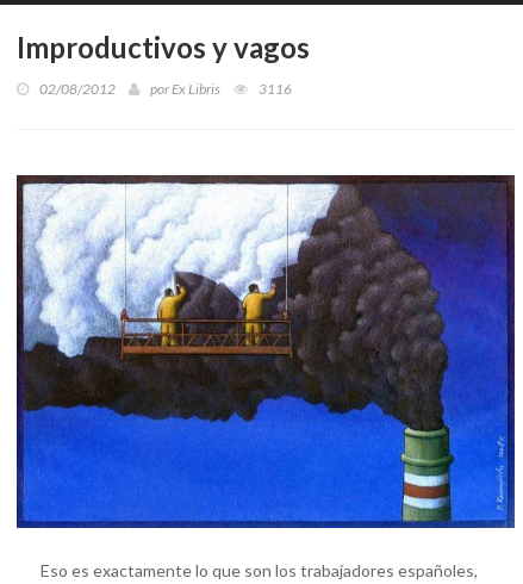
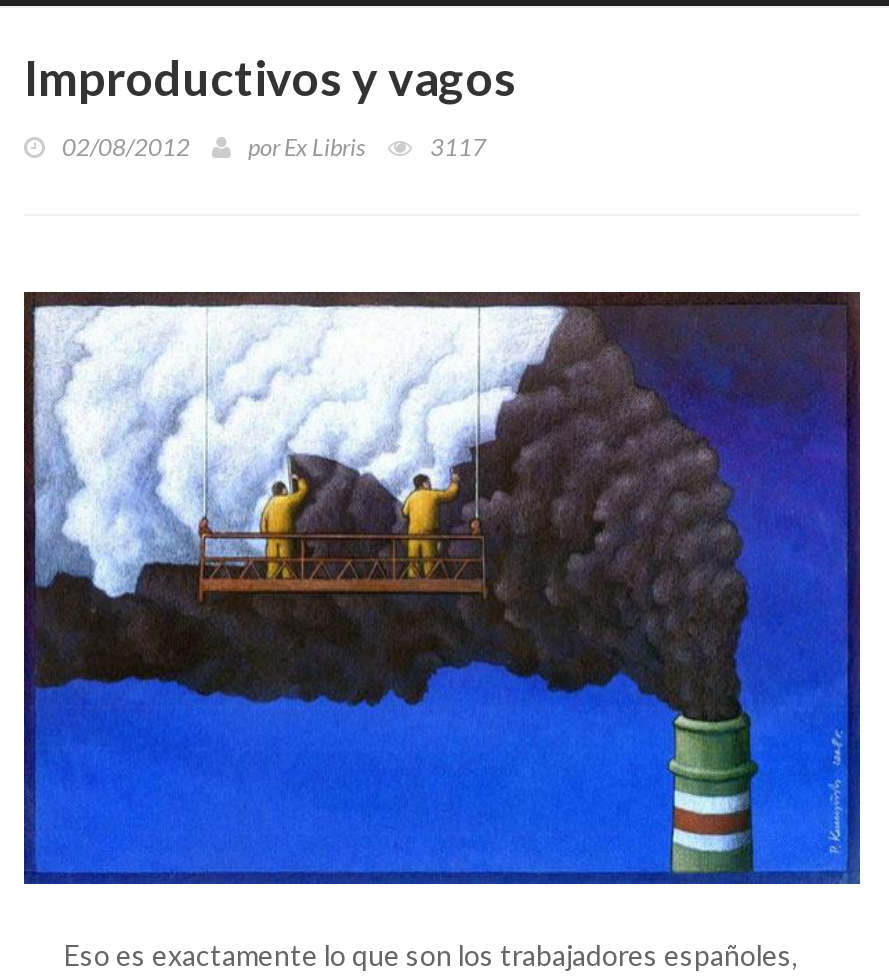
- 3116
+ 3117
